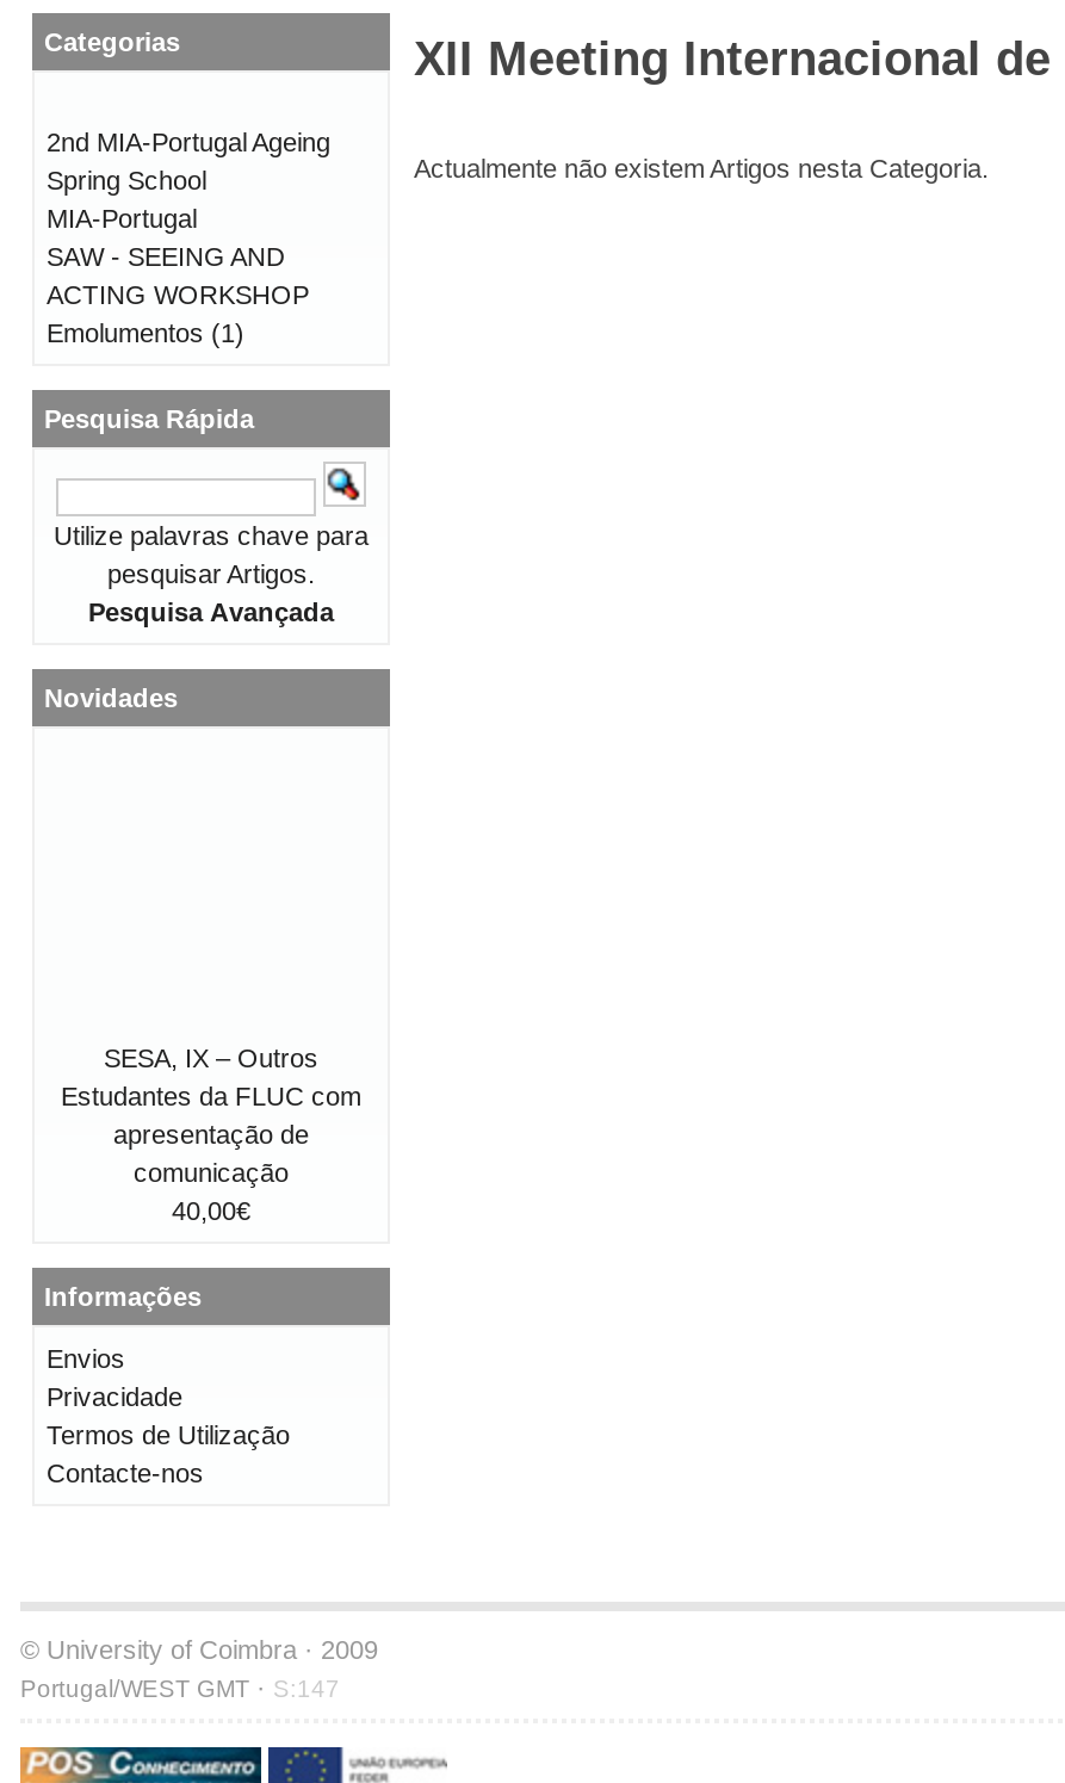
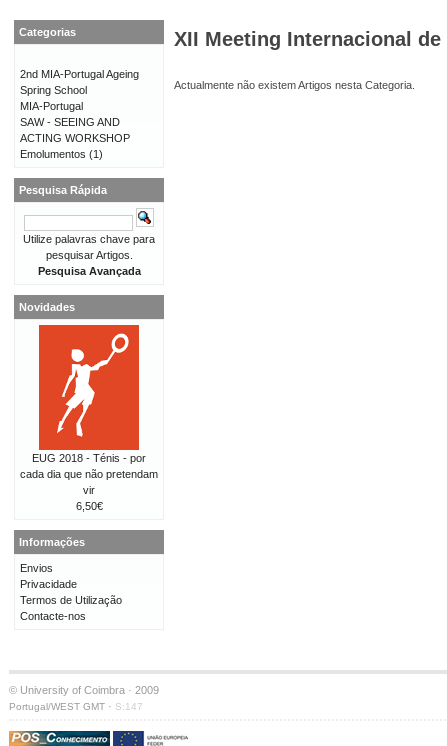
+ [image]

- SESA, IX – Outros
- Estudantes da FLUC com
- apresentação de
- comunicação
- 40,00€
+ EUG 2018 - Ténis - por
+ cada dia que não pretendam
+ vir
+ 6,50€
